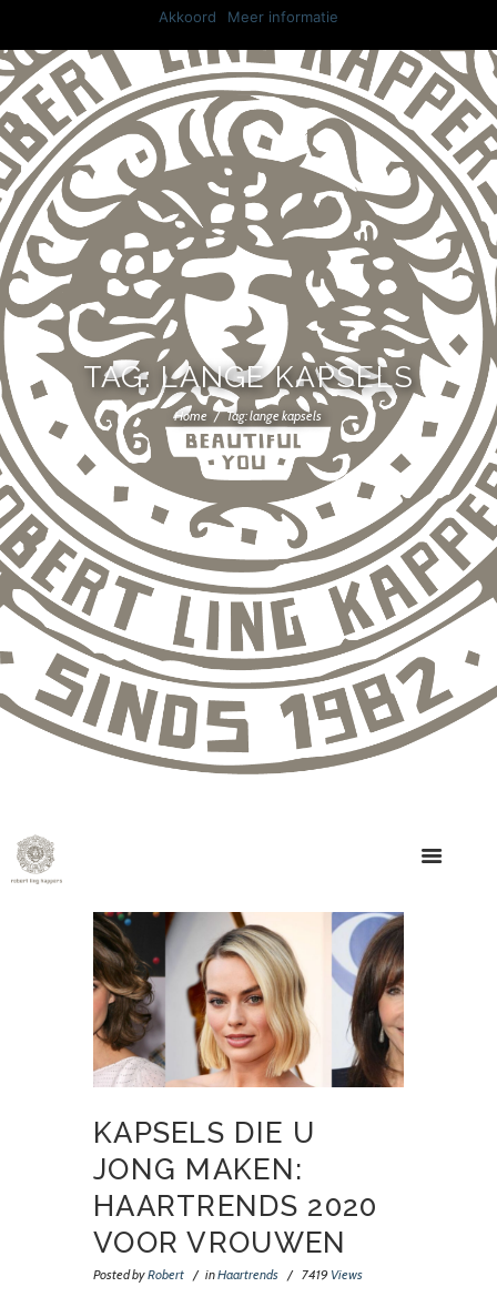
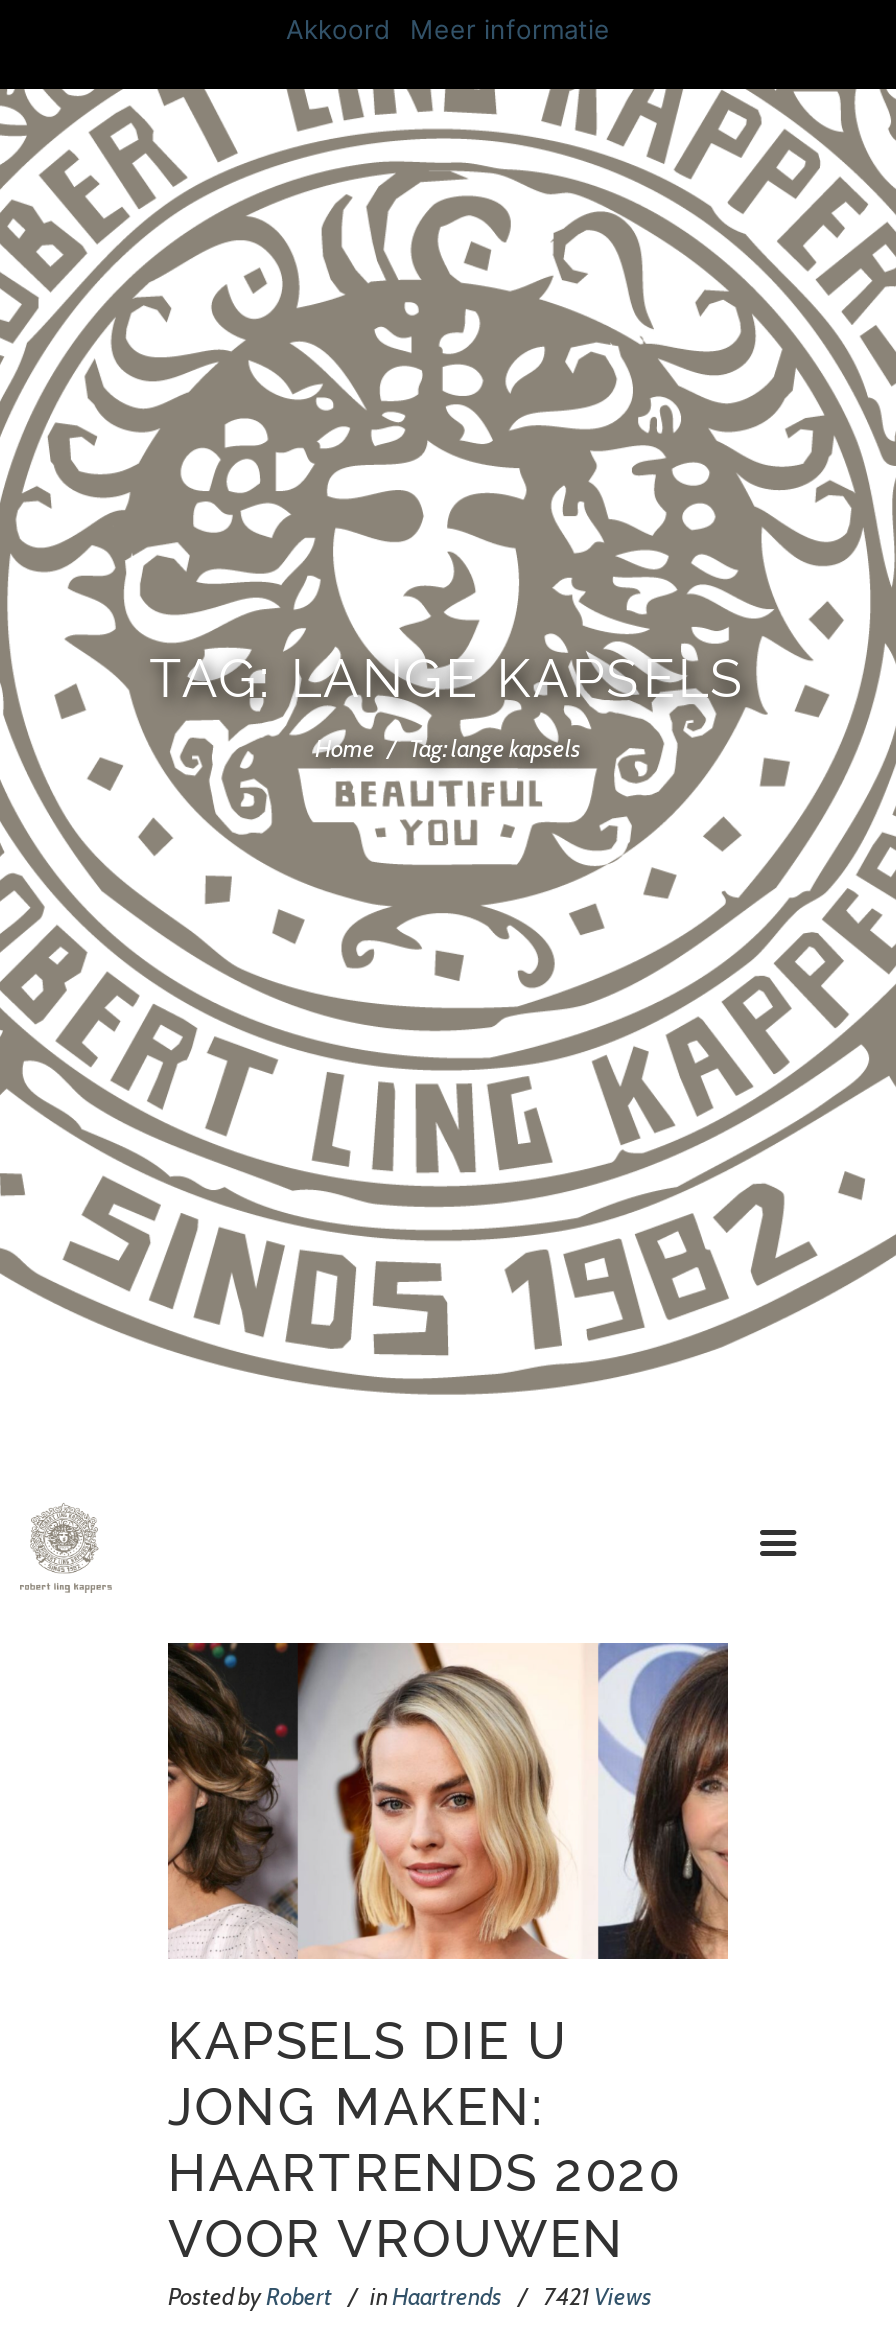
- Posted byRobert in Haartrends 7419 Views
+ Posted byRobert in Haartrends 7421 Views
